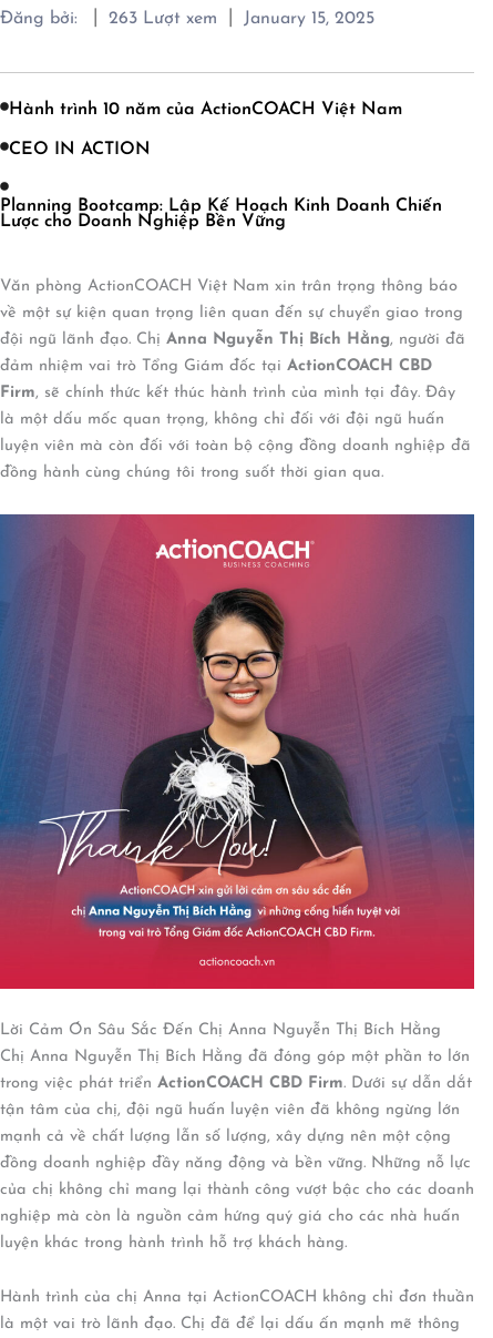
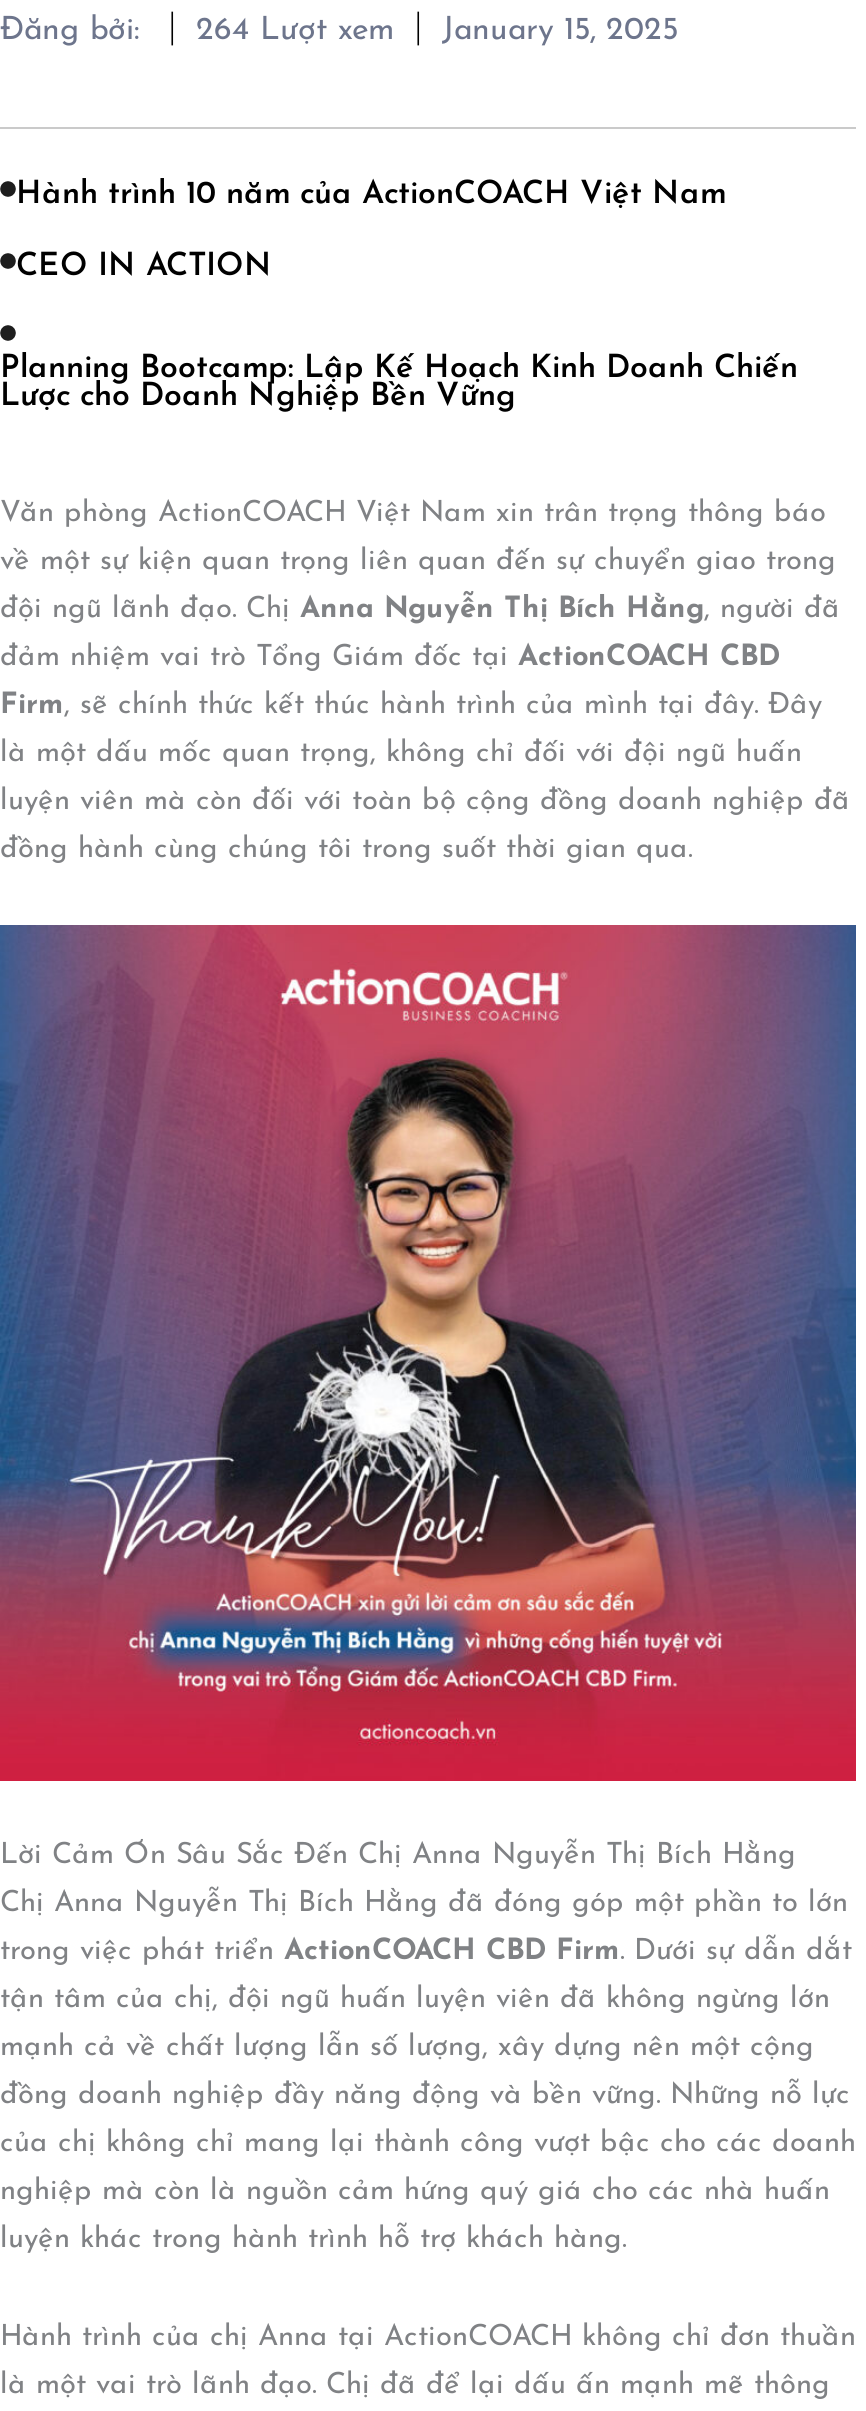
- 263 Lượt xem
+ 264 Lượt xem
